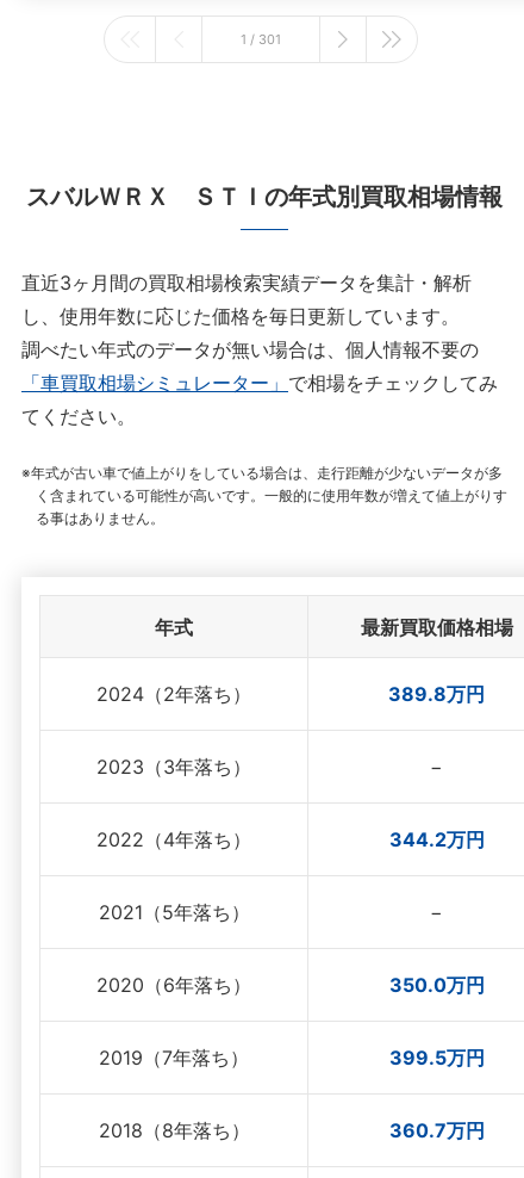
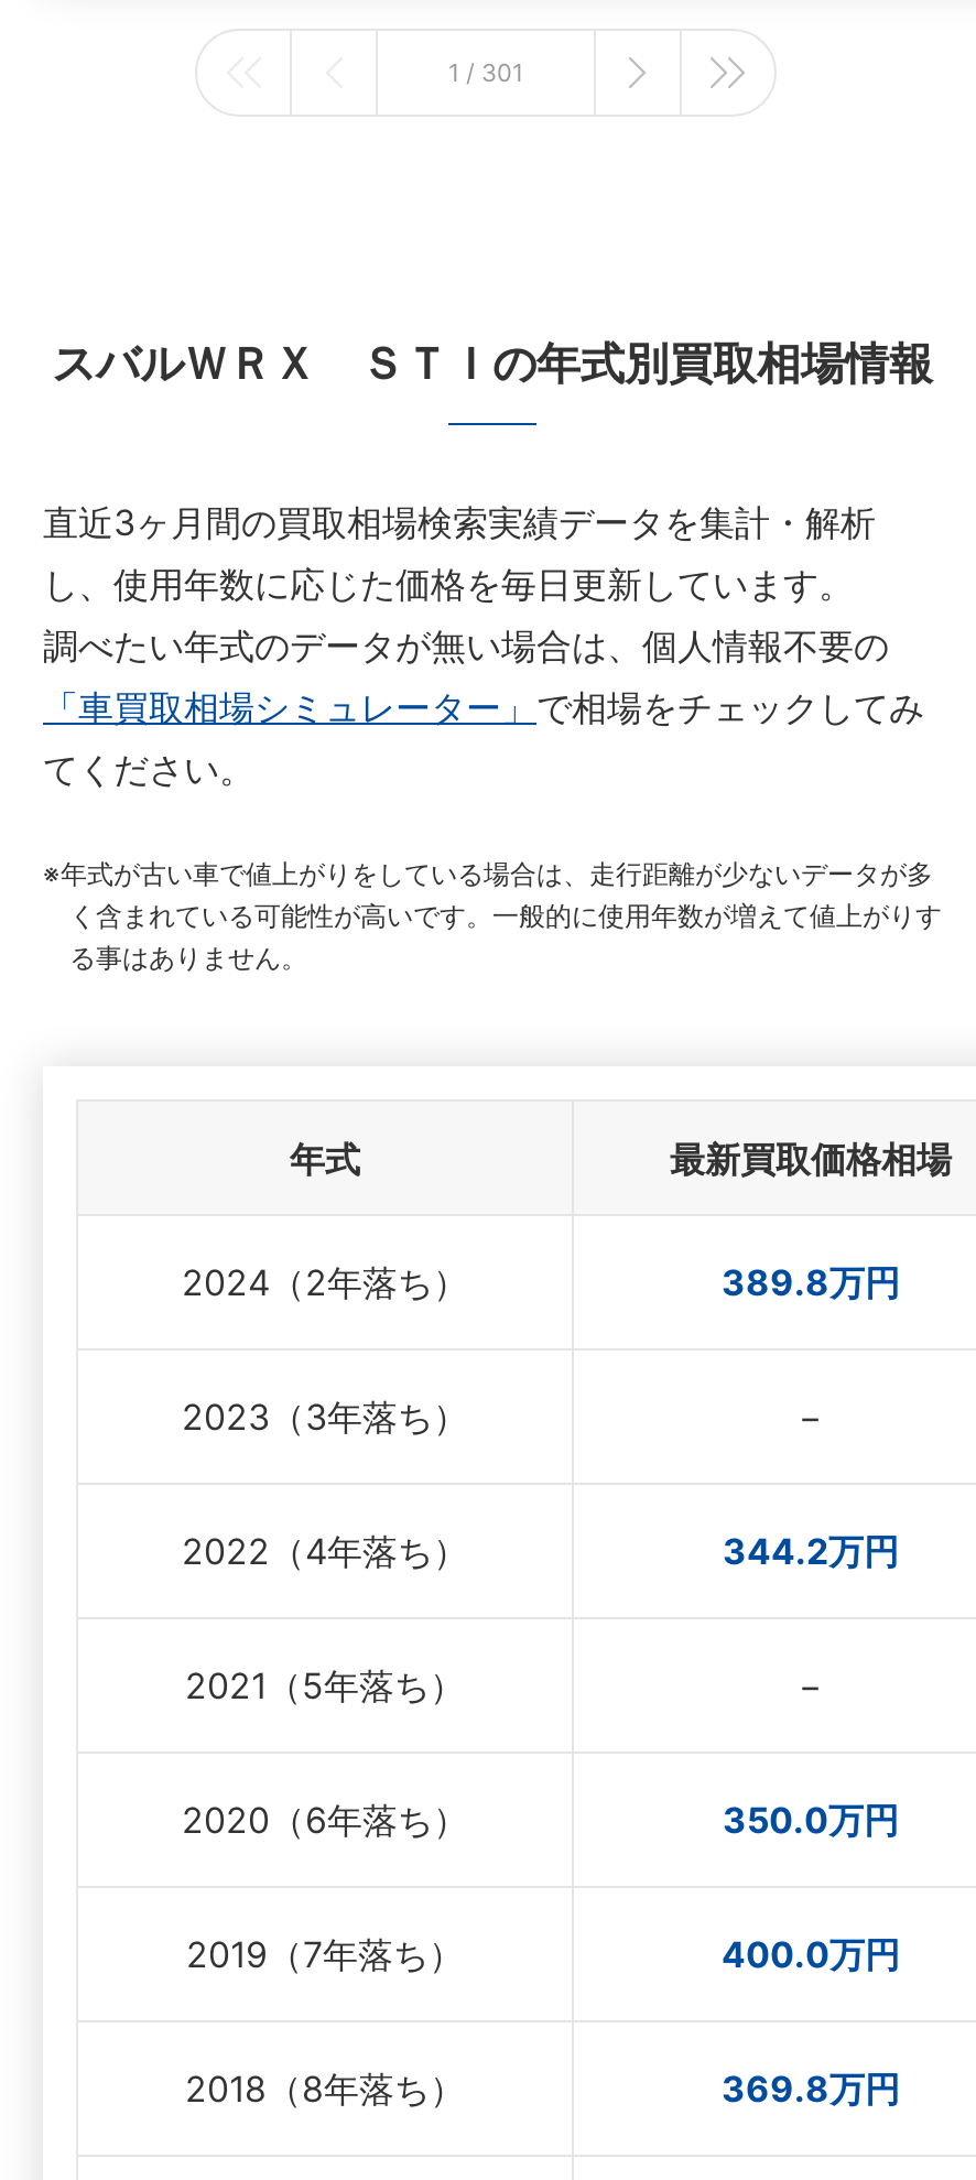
- 399.5万円
+ 400.0万円

- 360.7万円
+ 369.8万円
